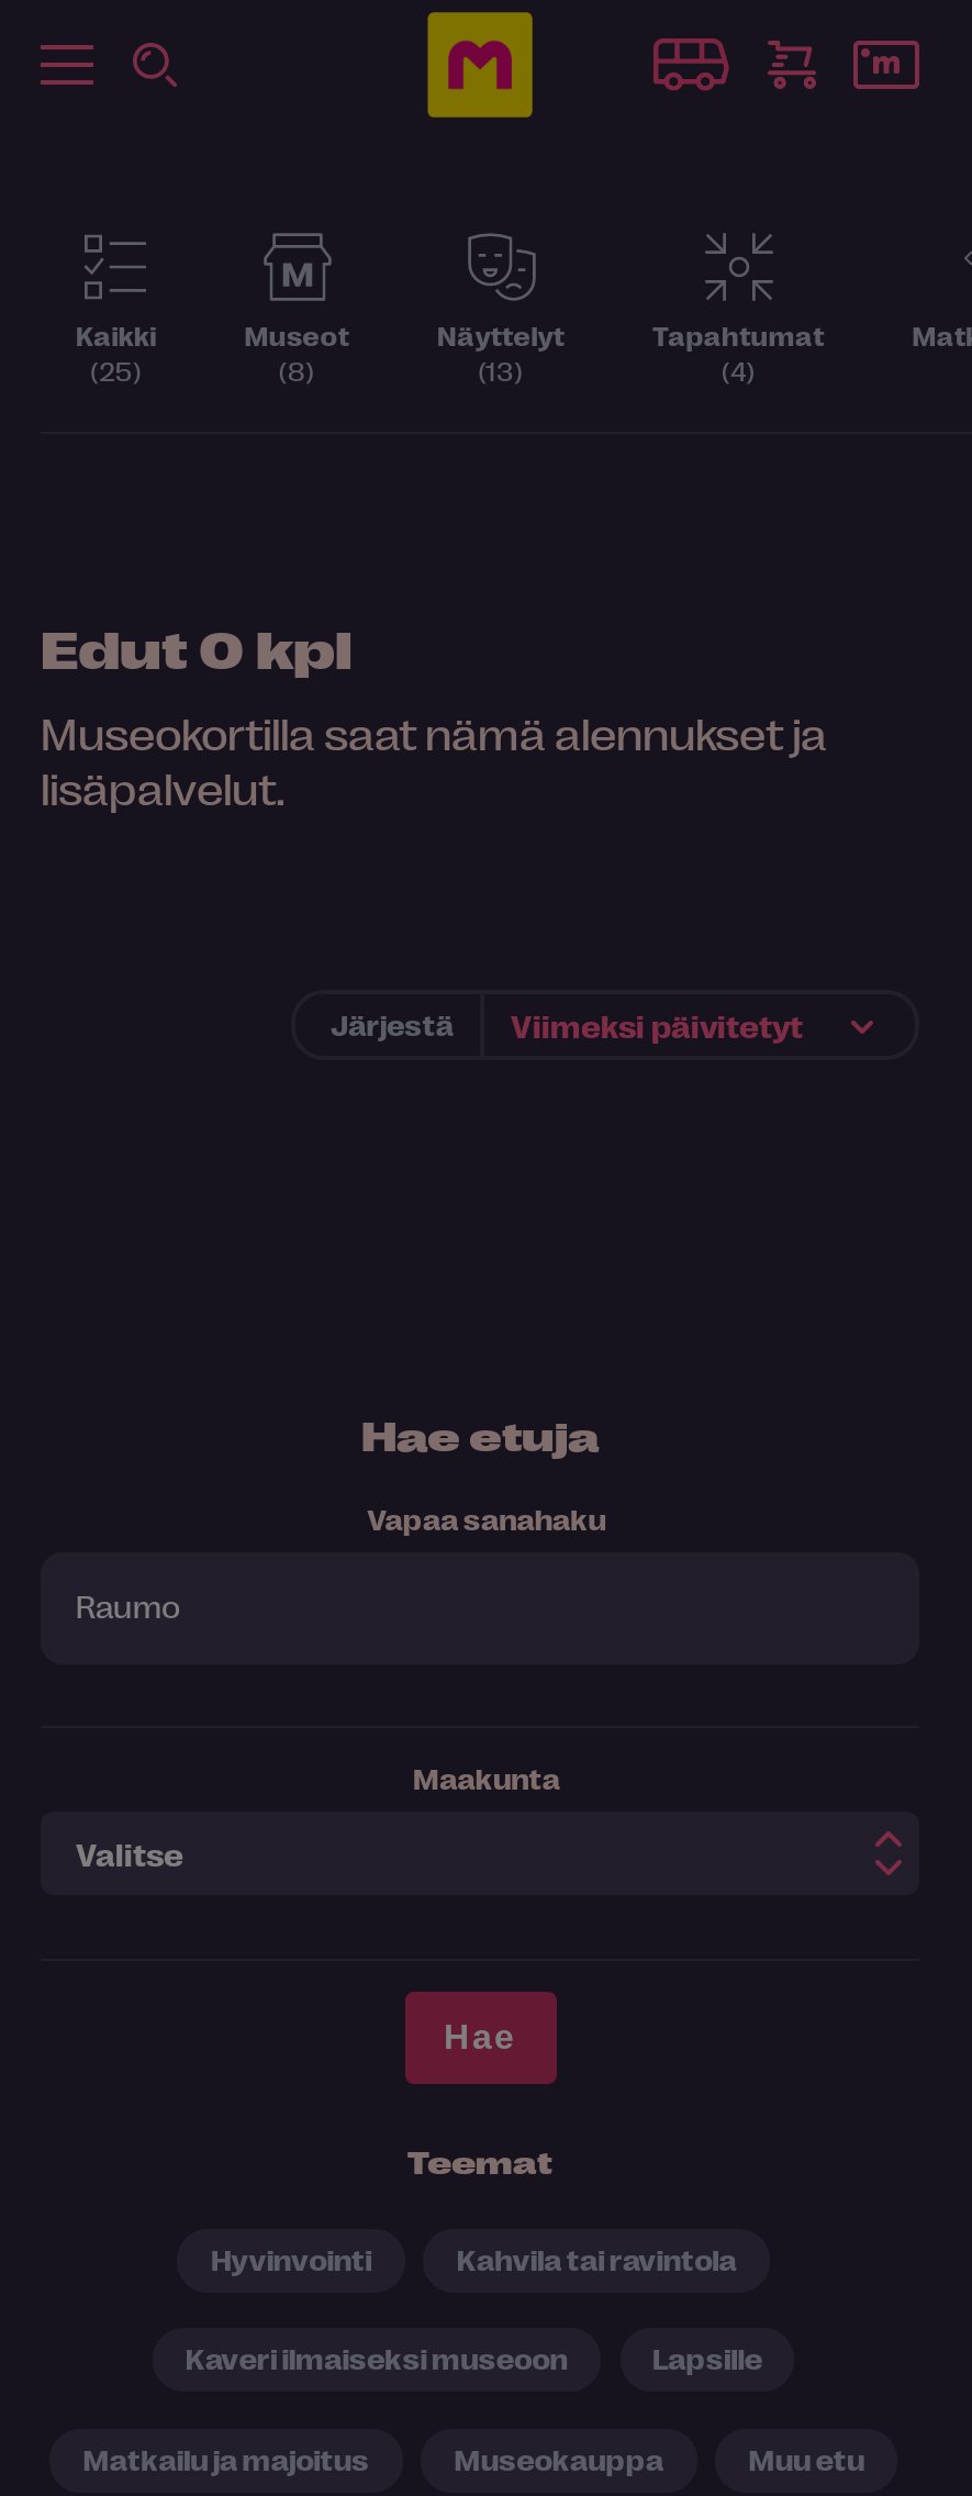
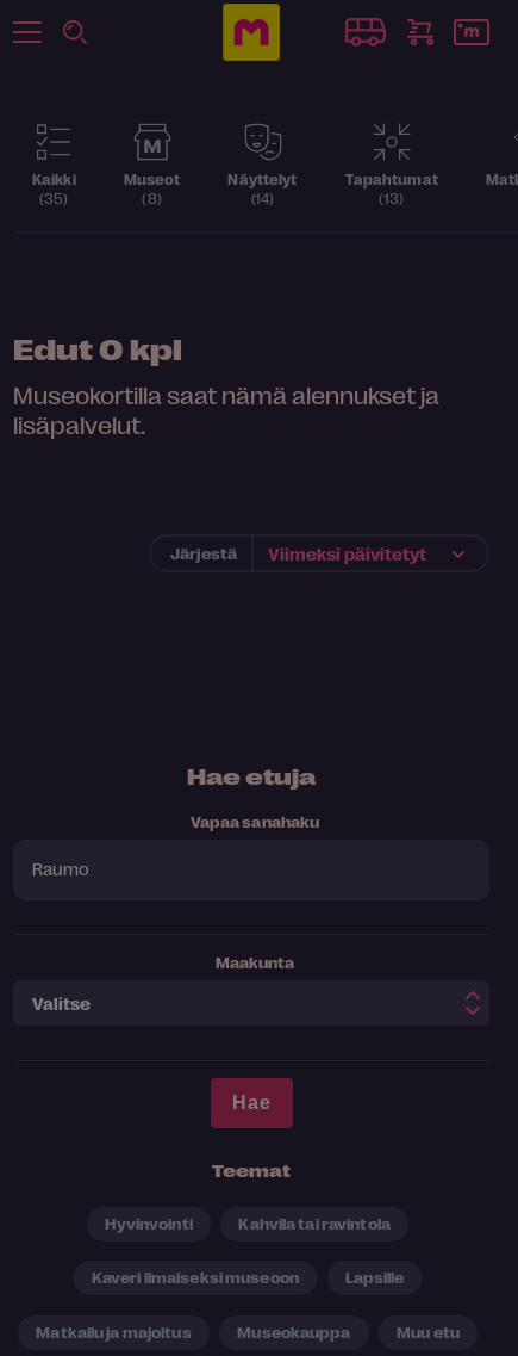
- (25)
+ (35)

- (13)
+ (14)

- (4)
+ (13)
